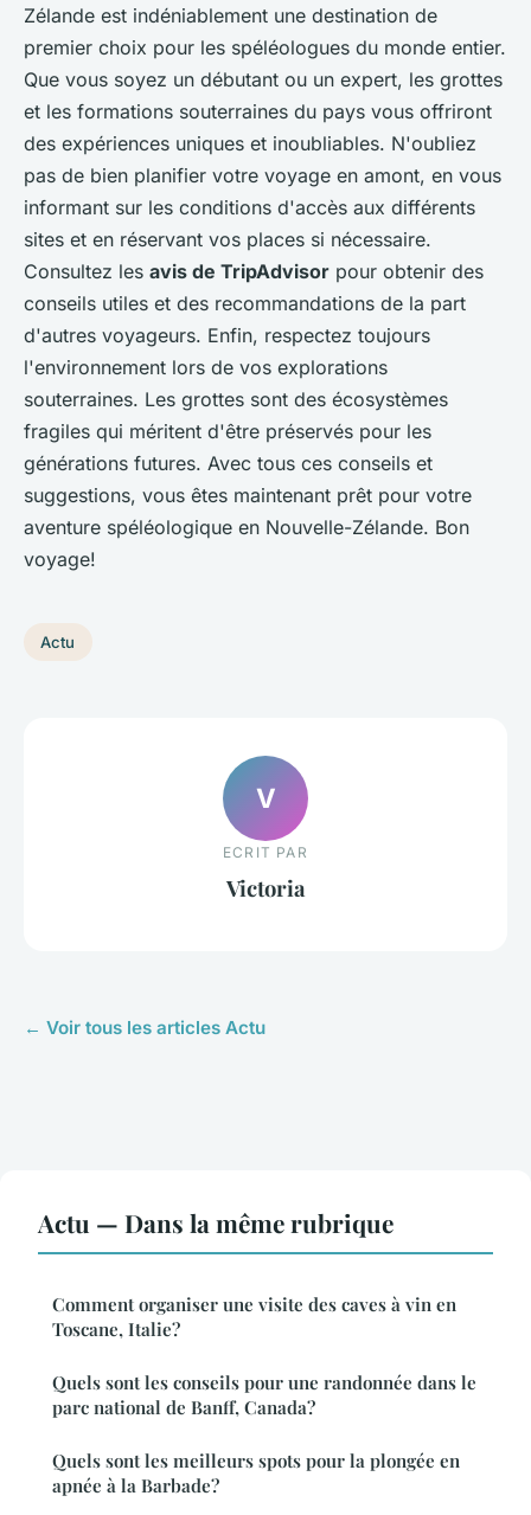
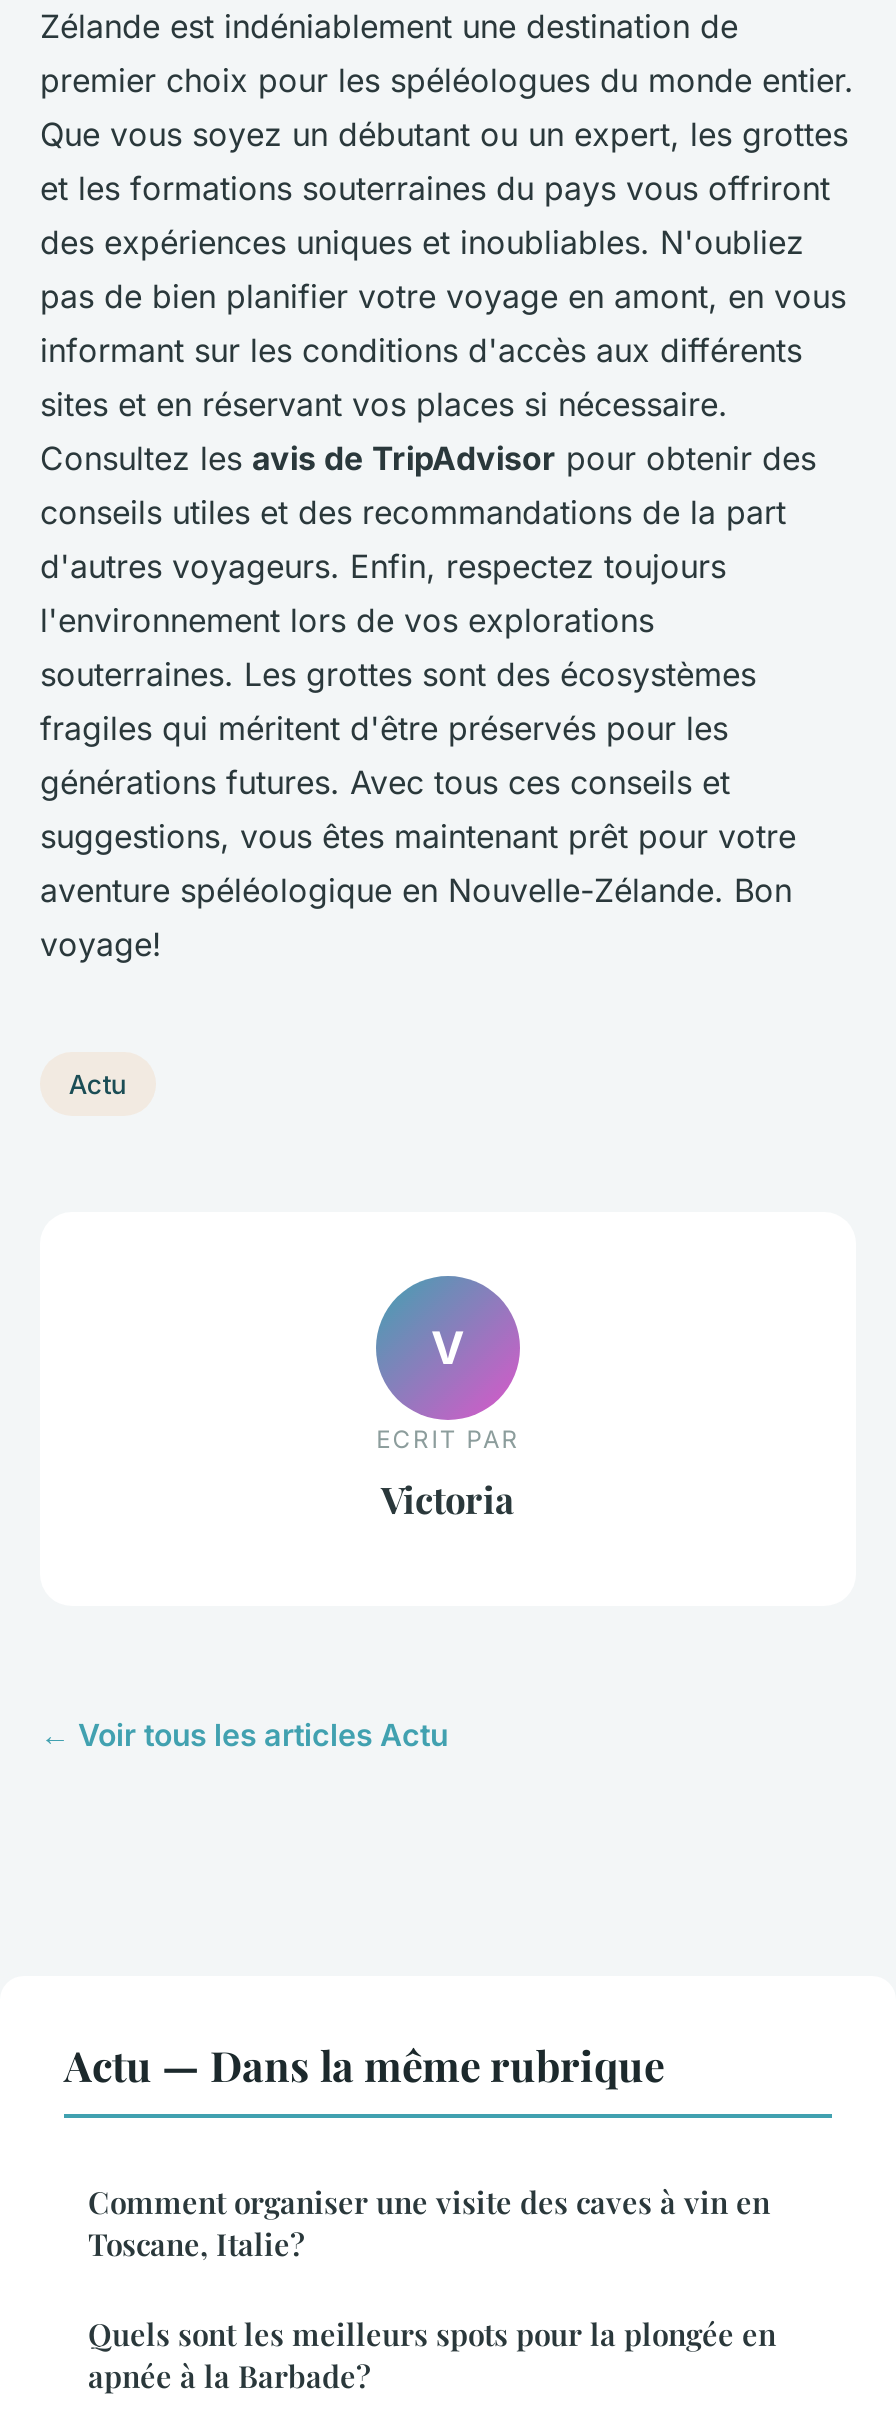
- Quels sont les conseils pour une randonnée dans le
- parc national de Banff, Canada?
